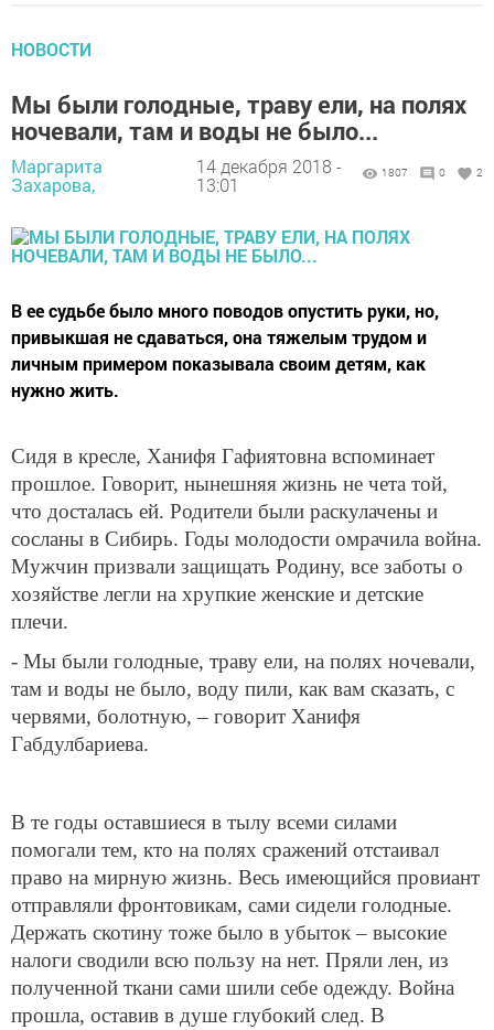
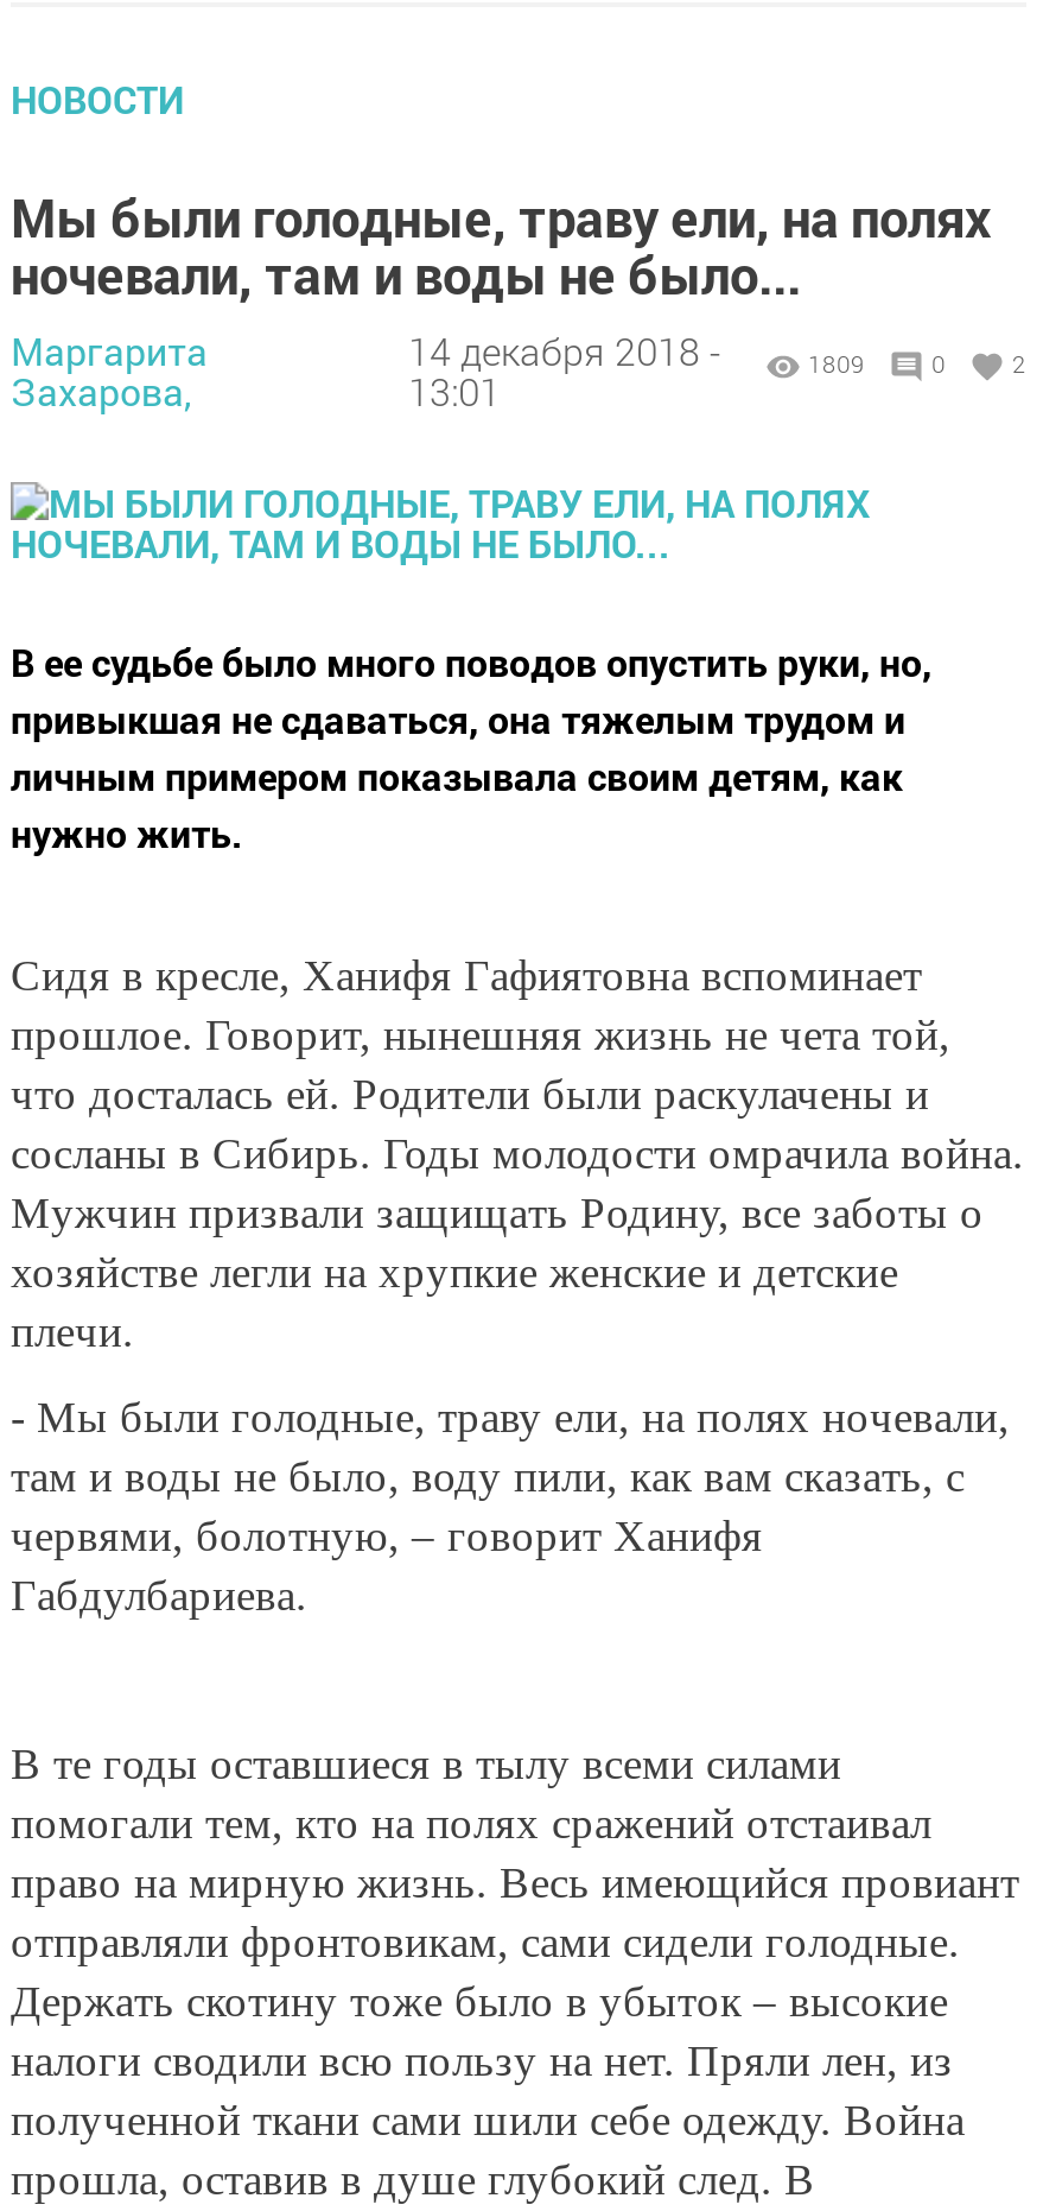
- 1807
+ 1809
